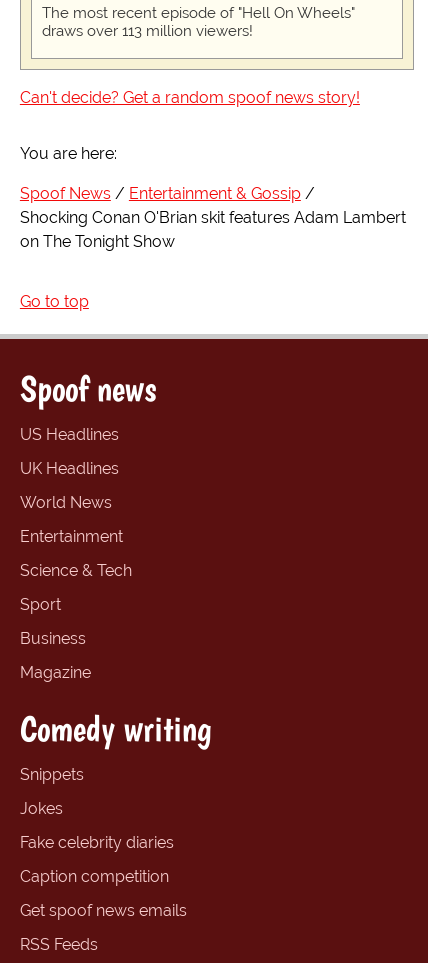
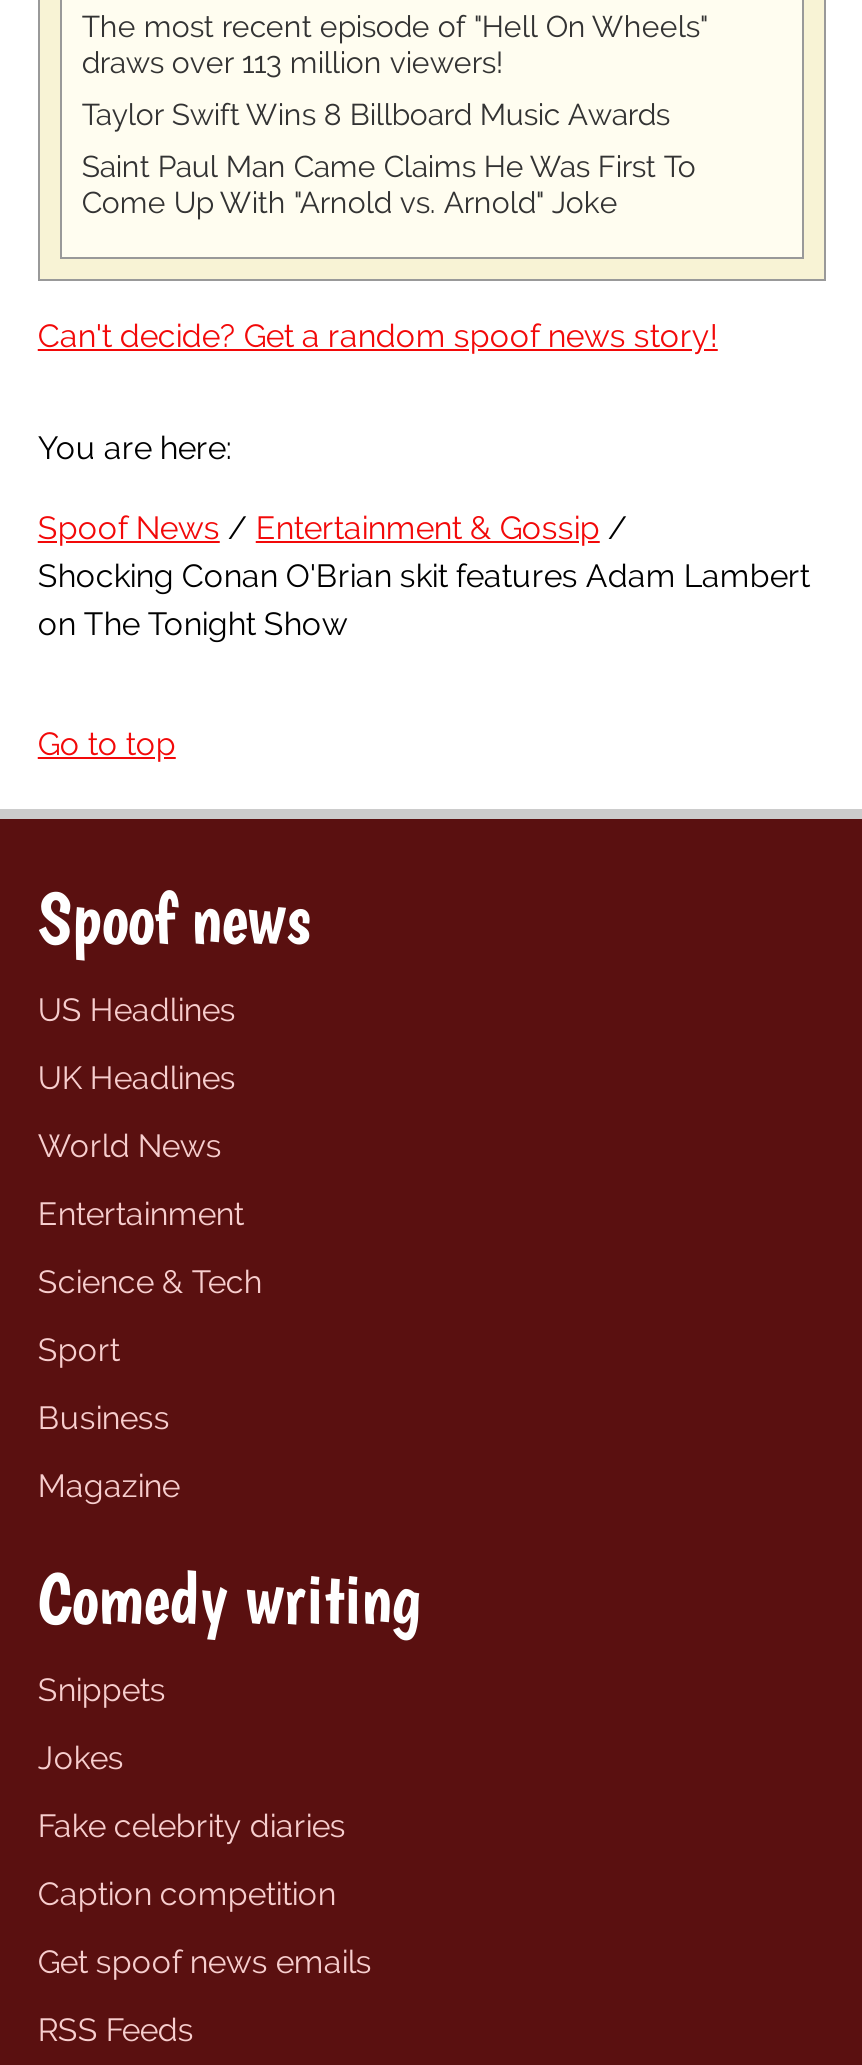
+ Taylor Swift Wins 8 Billboard Music Awards
+ Saint Paul Man Came Claims He Was First To
+ Come Up With "Arnold vs. Arnold" Joke
